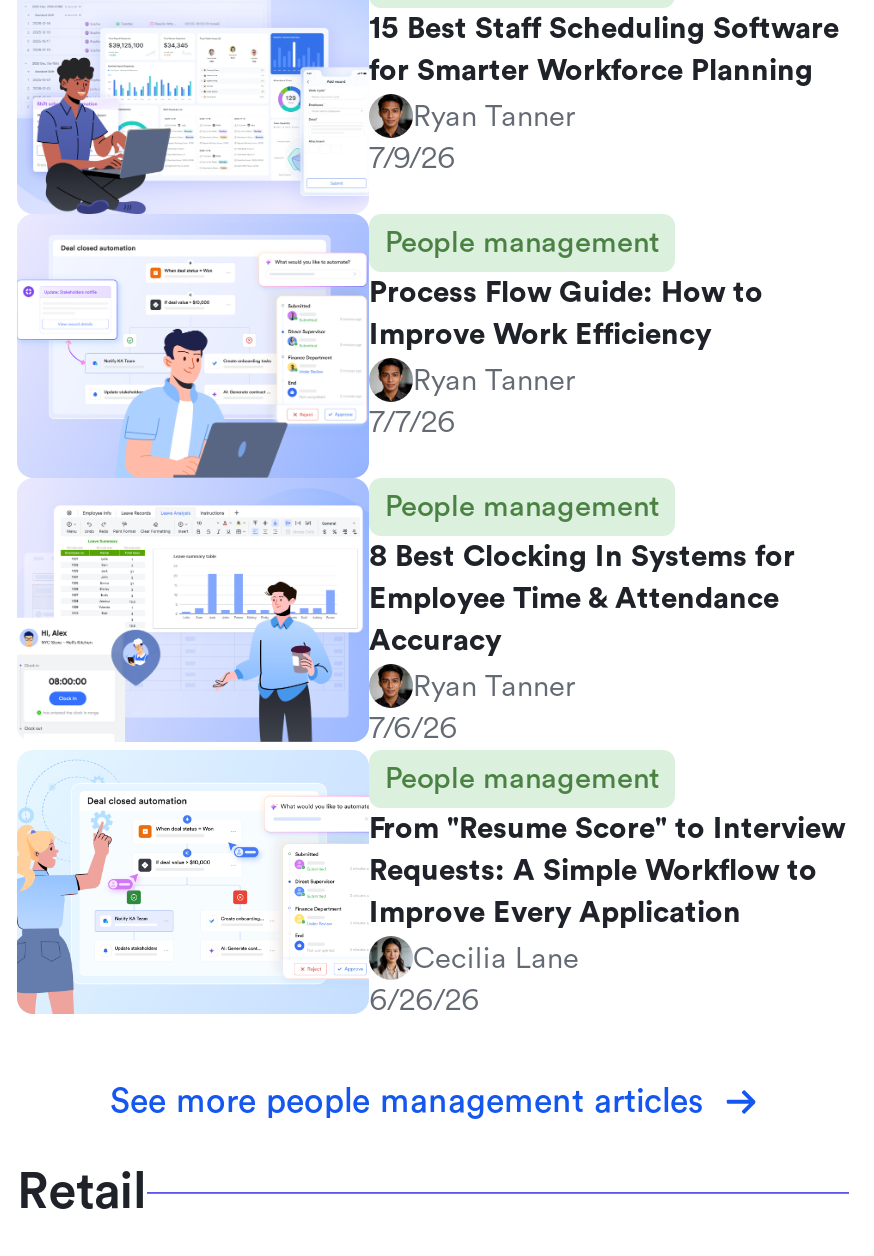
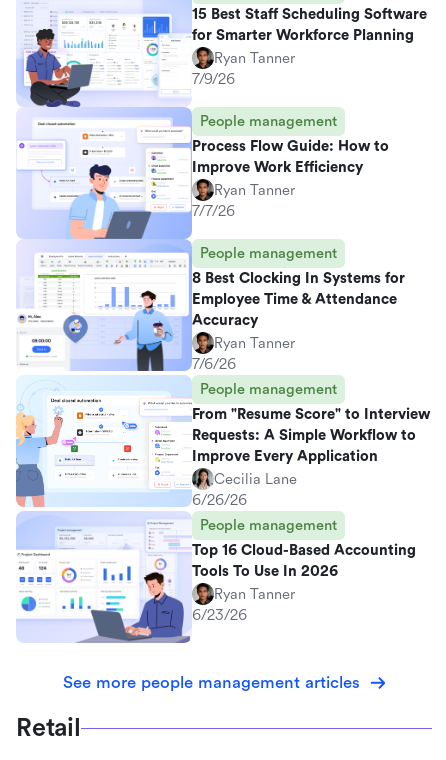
+ [image]
+ People management
+ Top 16 Cloud-Based Accounting
+ Tools To Use In 2026
+ Ryan Tanner
+ 6/23/26
